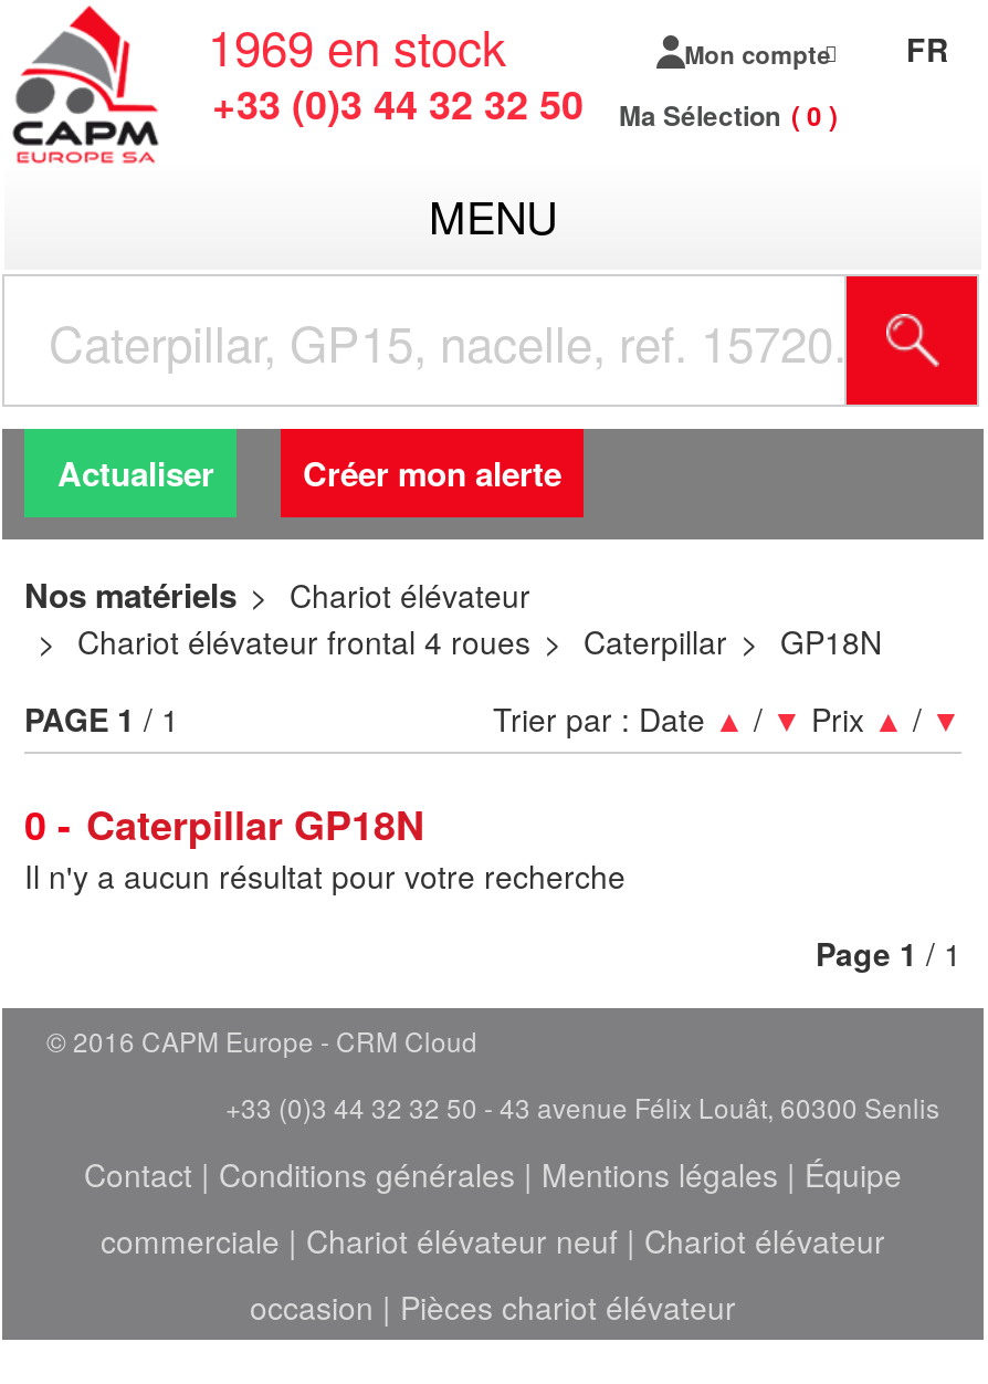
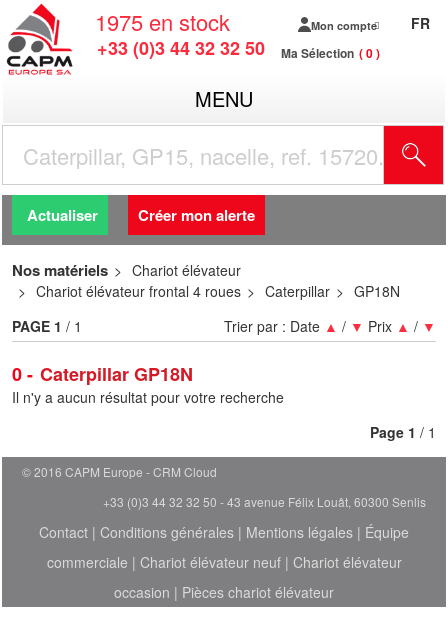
- 1969 en stock
+ 1975 en stock
